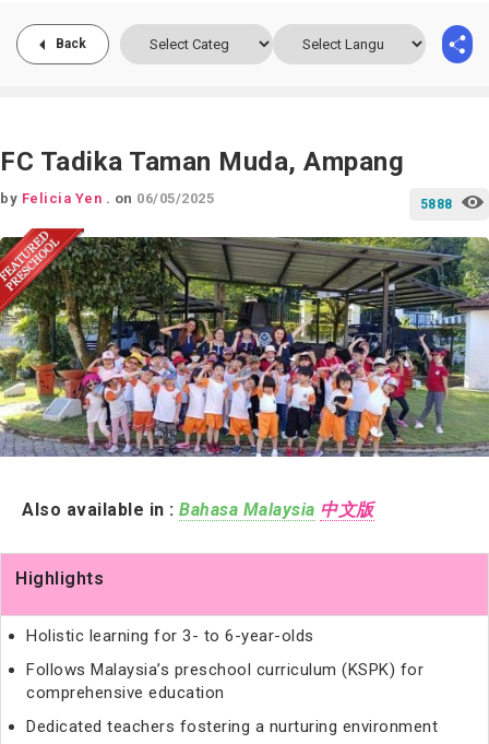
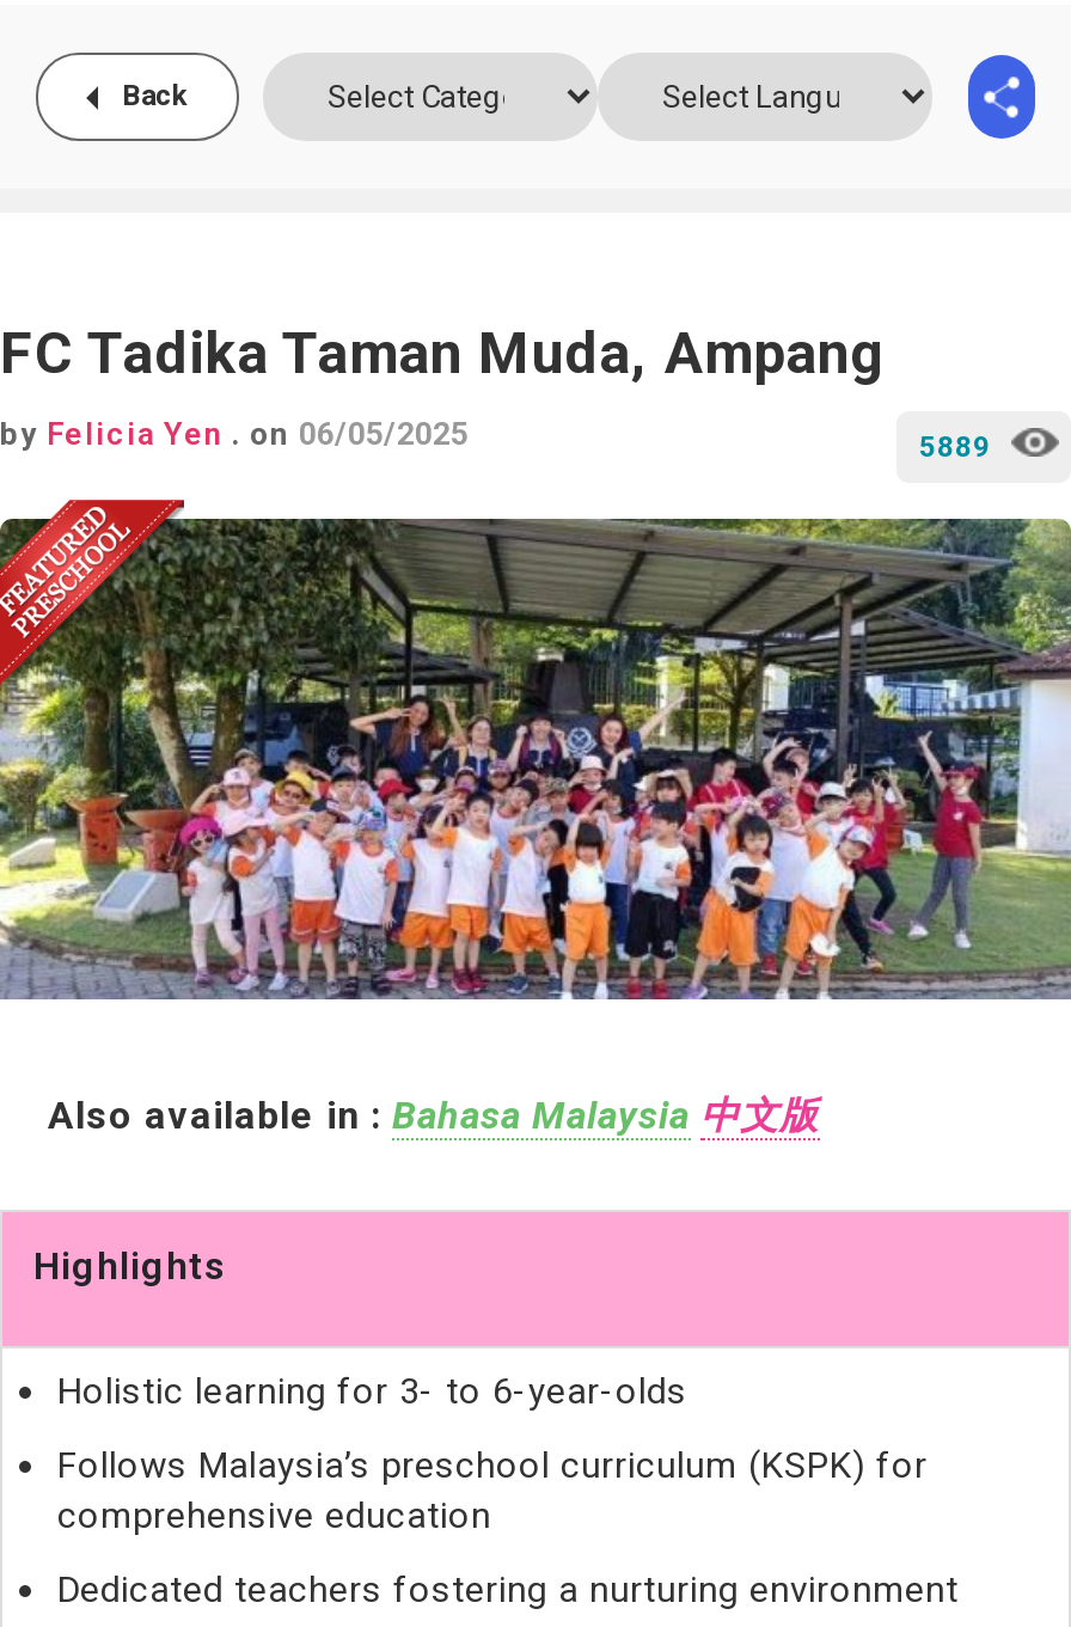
- 5888
+ 5889
